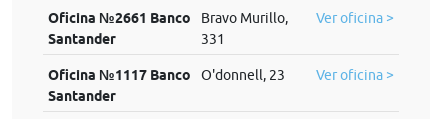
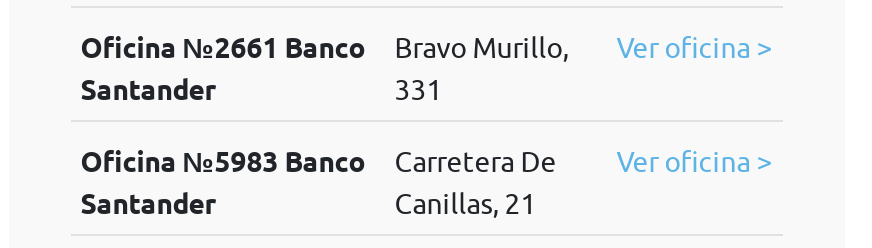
- Oficina №1117 Banco
+ Oficina №5983 Banco

- O'donnell, 23
+ Carretera De
+ Canillas, 21
